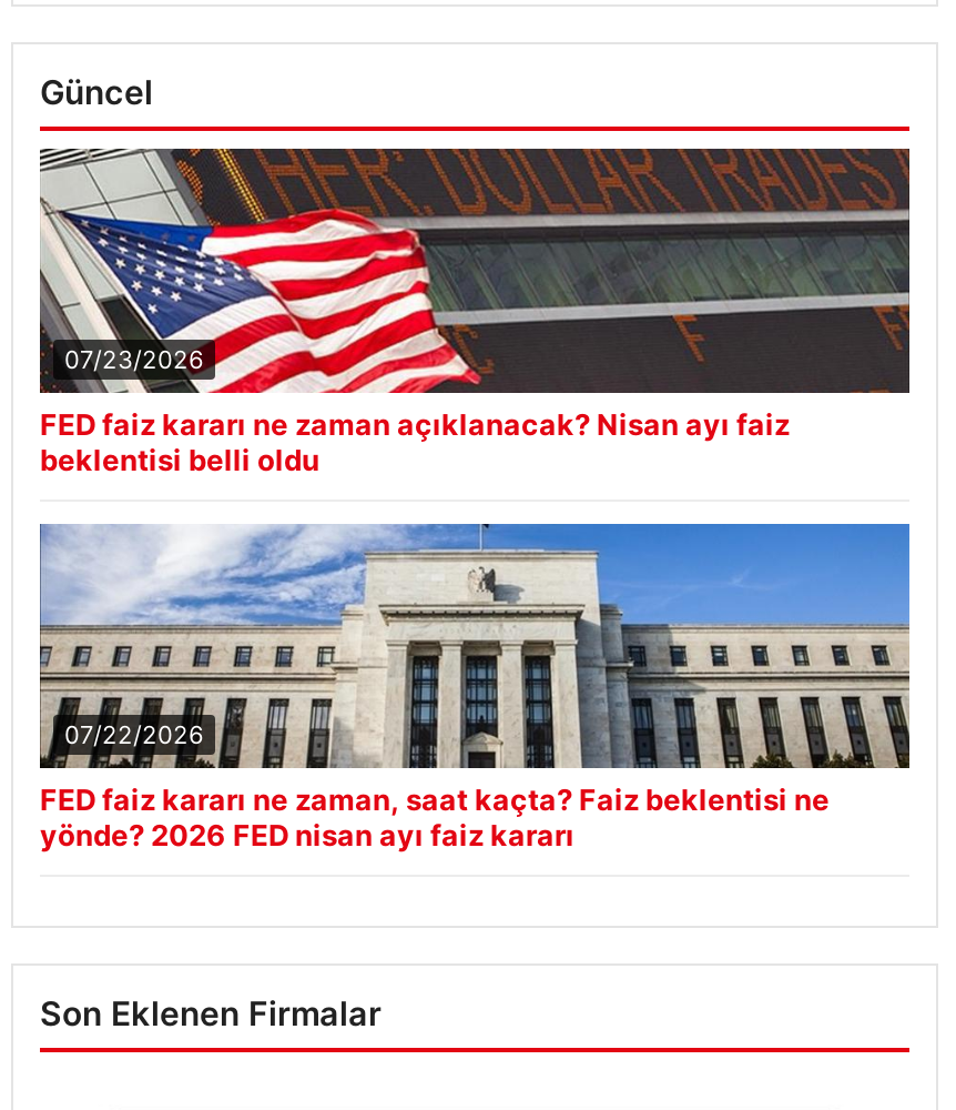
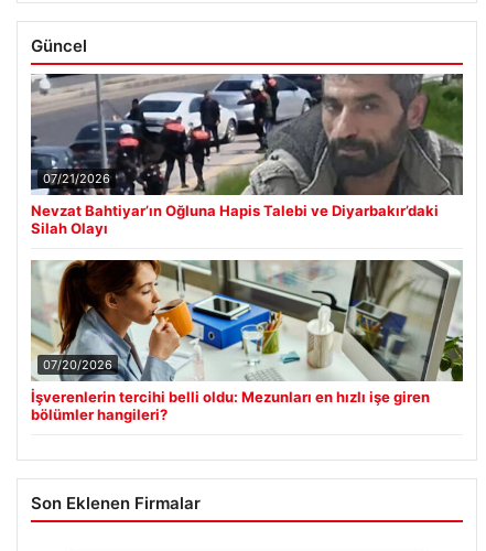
- [image]
- 07/23/2026
+ [image]
+ 07/21/2026

- FED faiz kararı ne zaman açıklanacak? Nisan ayı faiz
- beklentisi belli oldu
+ Nevzat Bahtiyar’ın Oğluna Hapis Talebi ve Diyarbakır’daki
+ Silah Olayı

- [image]
- 07/22/2026
+ [image]
+ 07/20/2026

- FED faiz kararı ne zaman, saat kaçta? Faiz beklentisi ne
- yönde? 2026 FED nisan ayı faiz kararı
+ İşverenlerin tercihi belli oldu: Mezunları en hızlı işe giren
+ bölümler hangileri?
